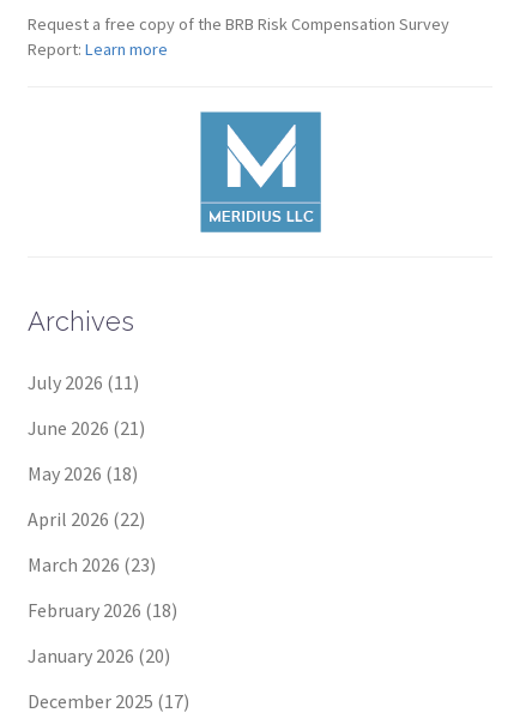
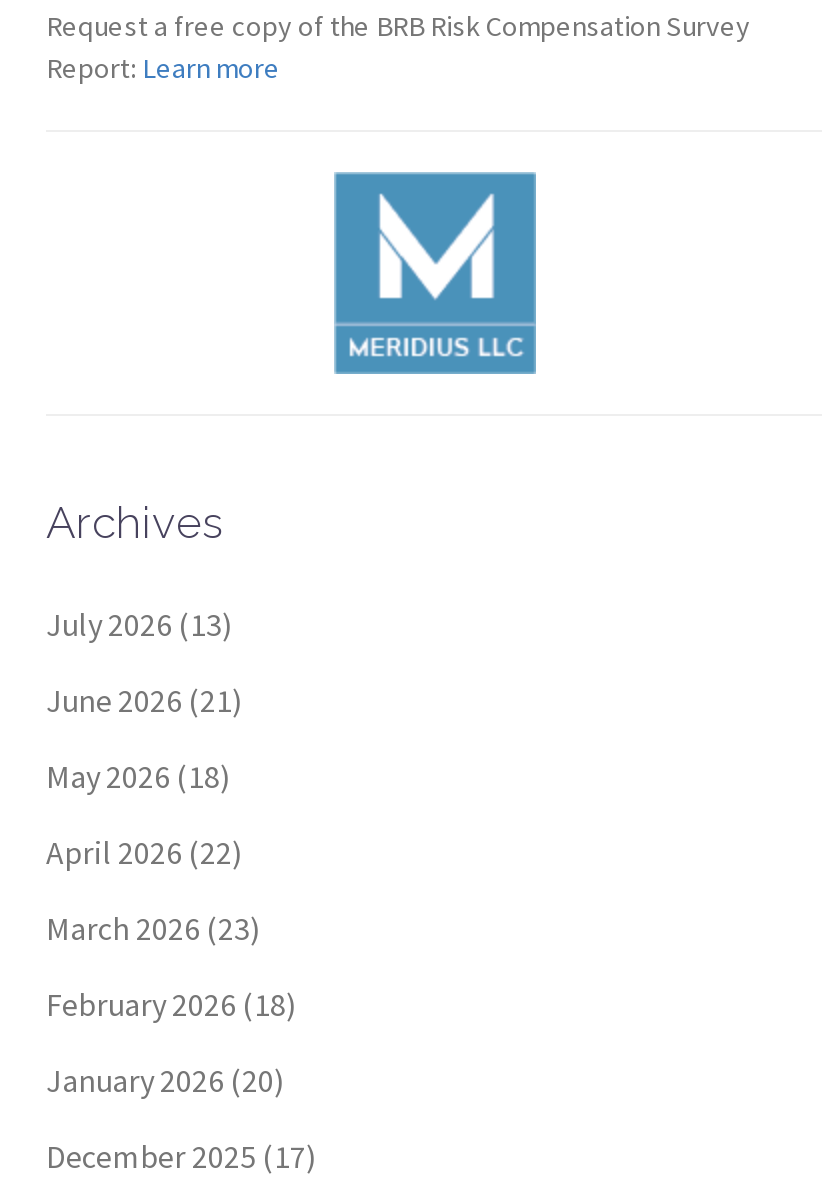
- July 2026 (11)
+ July 2026 (13)
